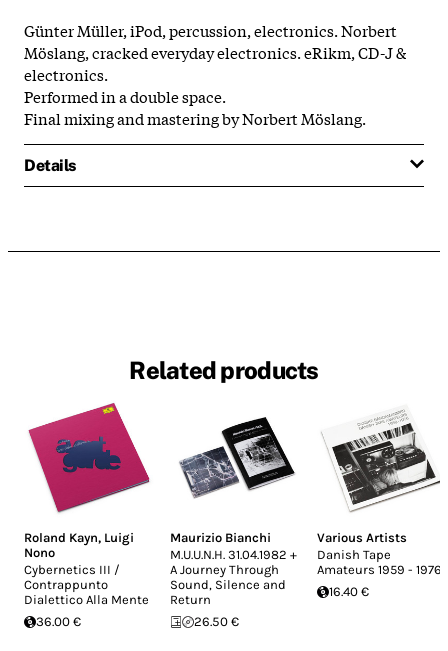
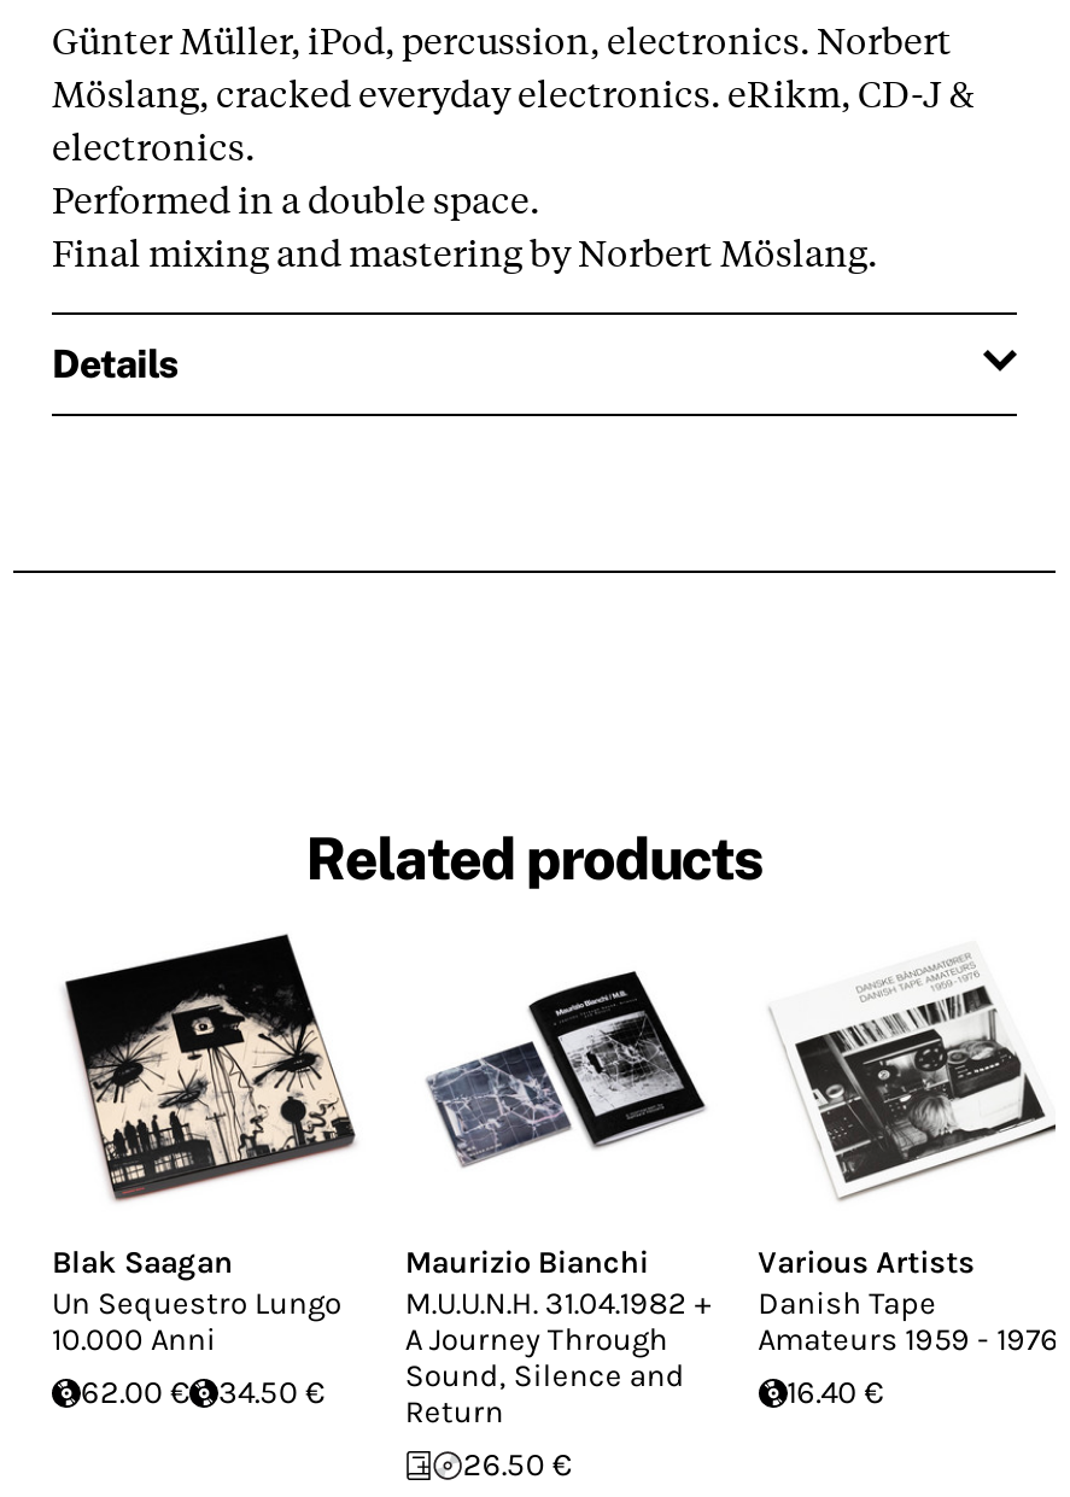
- [image]
- Roland Kayn, Luigi
- Nono
- Cybernetics III /
- Contrappunto
- Dialettico Alla Mente
+ [image]
+ Blak Saagan
+ Un Sequestro Lungo
+ 10.000 Anni

- 36.00 €
+ 62.00 €
+ 34.50 €
